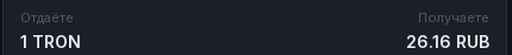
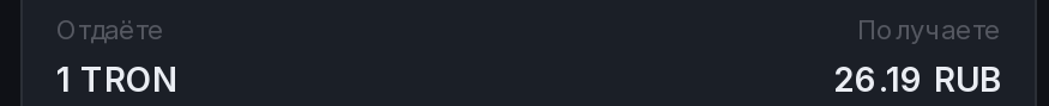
- 26.16 RUB
+ 26.19 RUB
